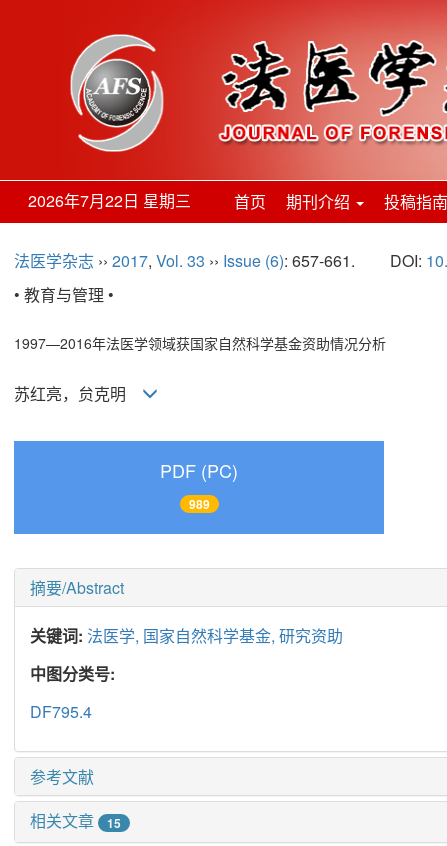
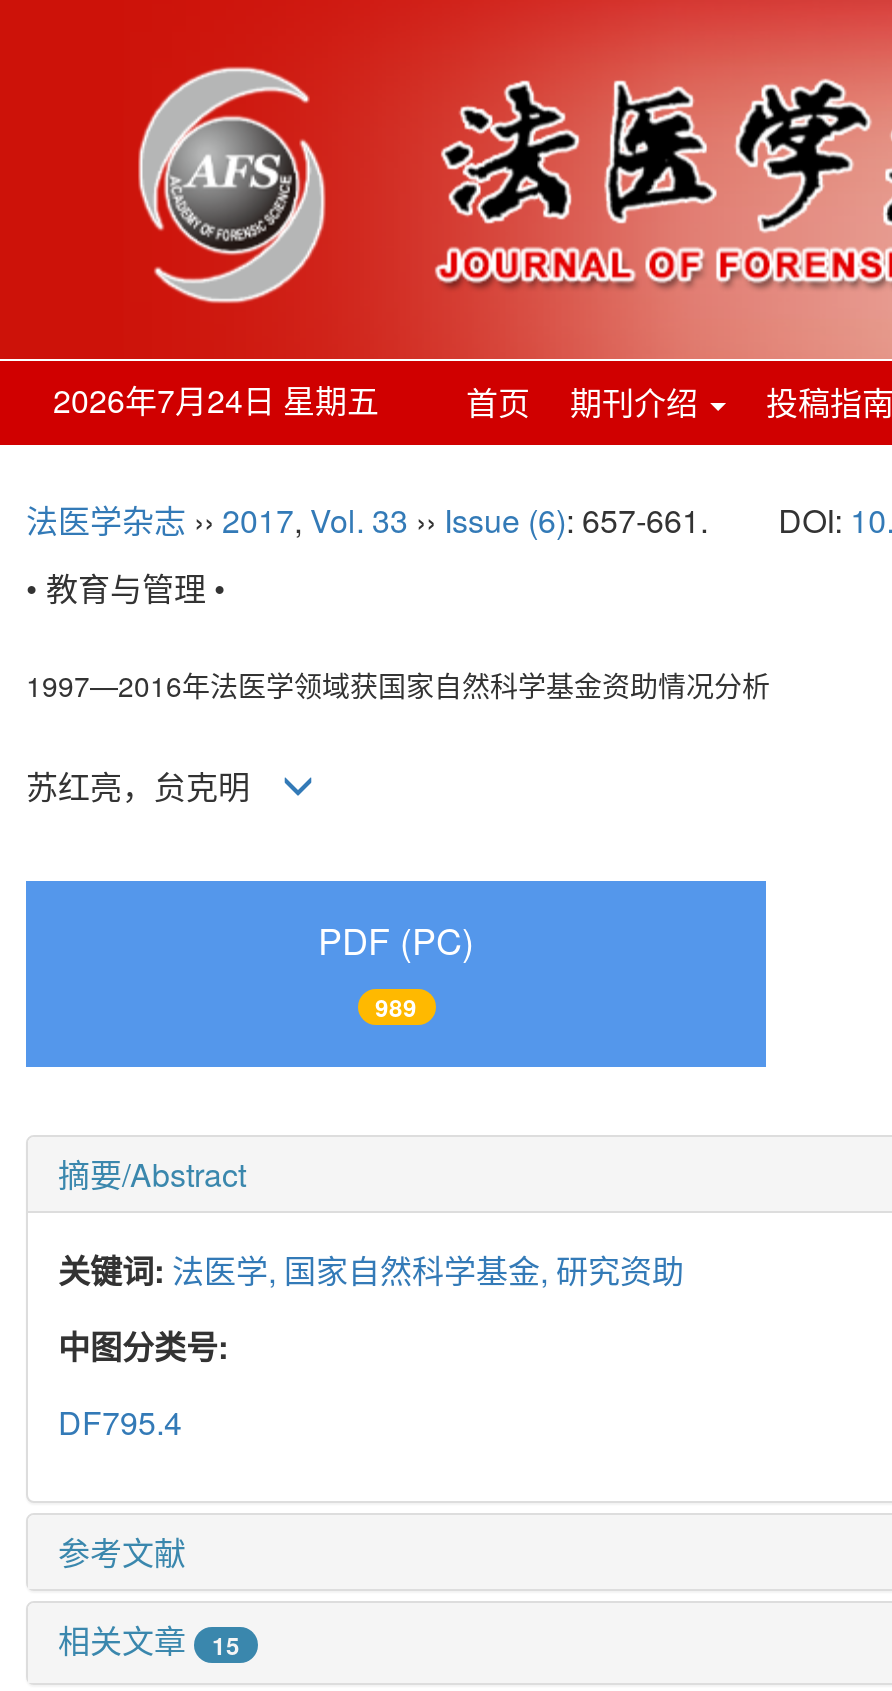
- 2026年7月22日 星期三
+ 2026年7月24日 星期五
